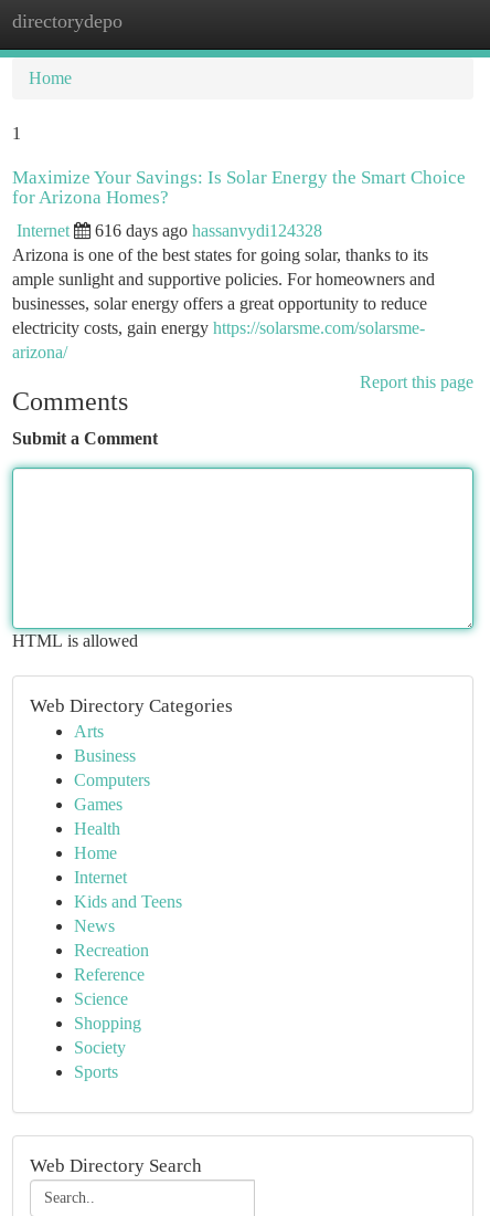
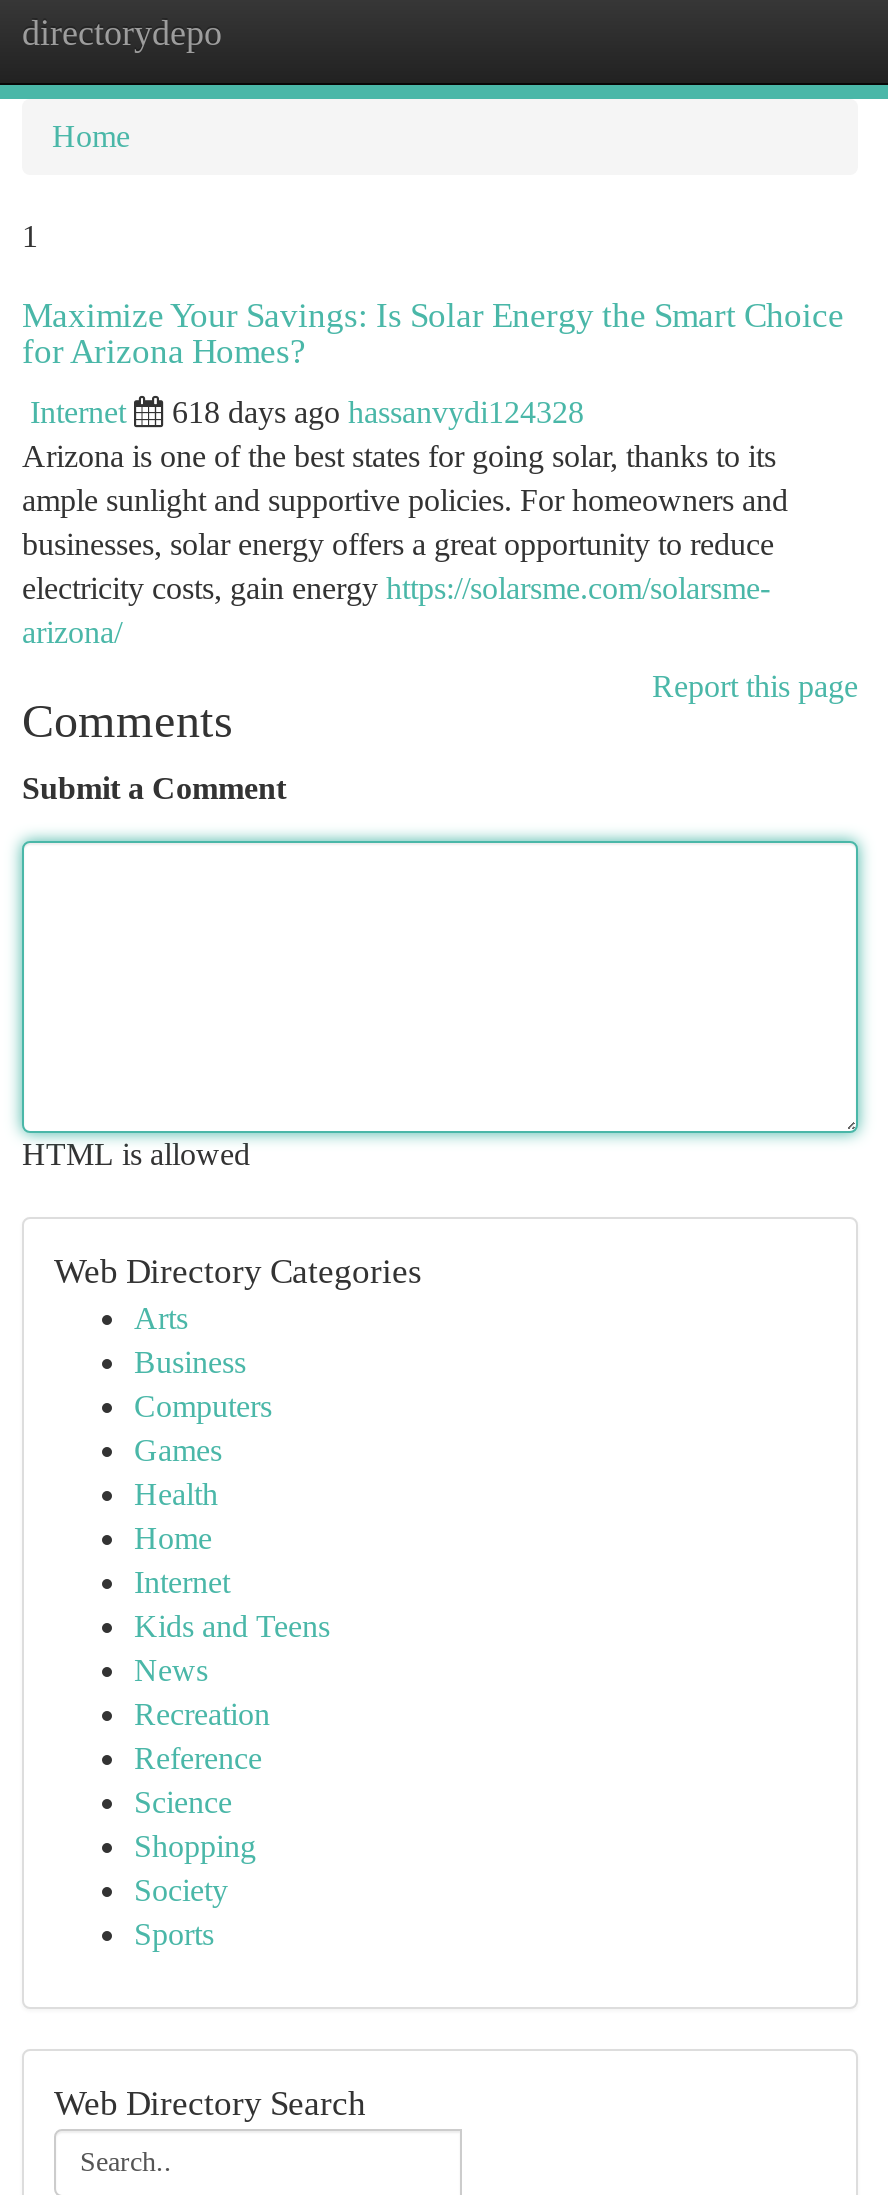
- 616 days ago hassanvydi124328
+ 618 days ago hassanvydi124328
